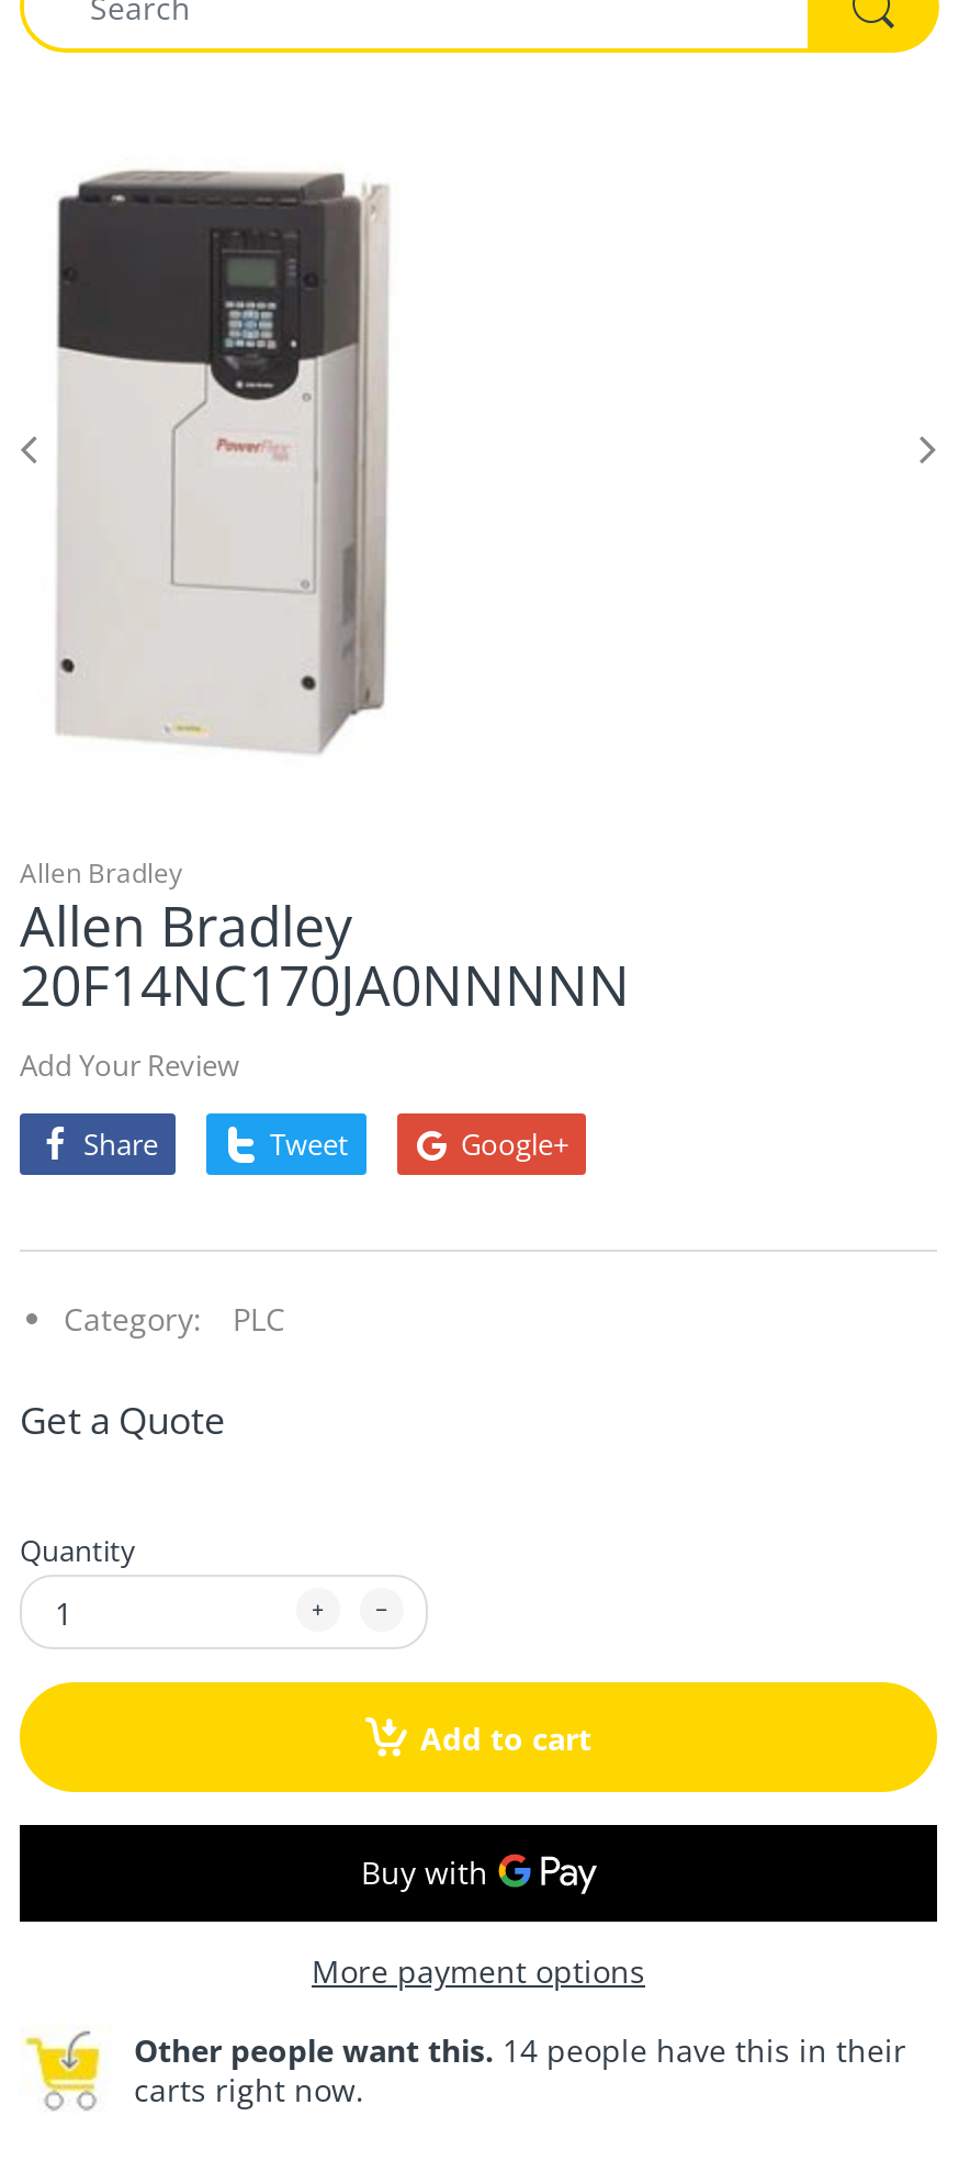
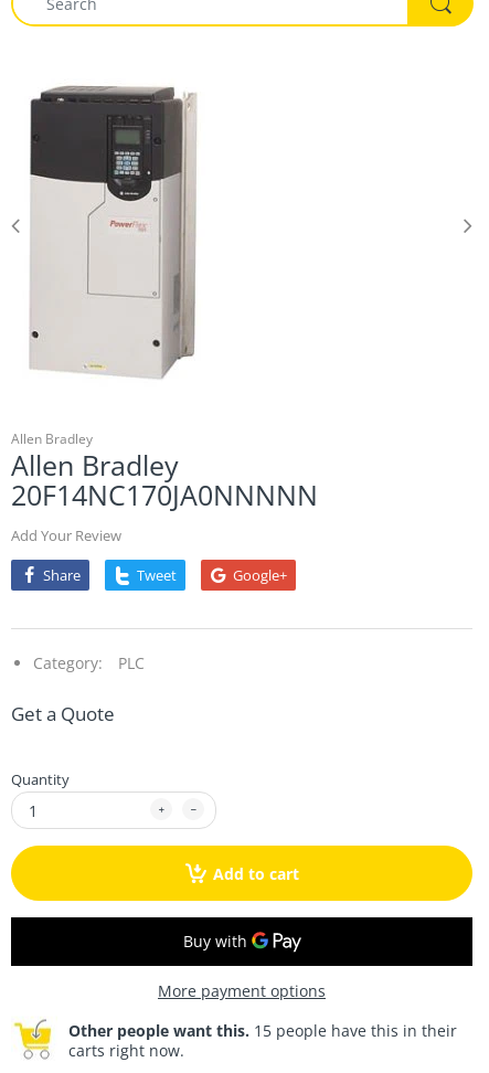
- Other people want this. 14 people have this in their
+ Other people want this. 15 people have this in their
